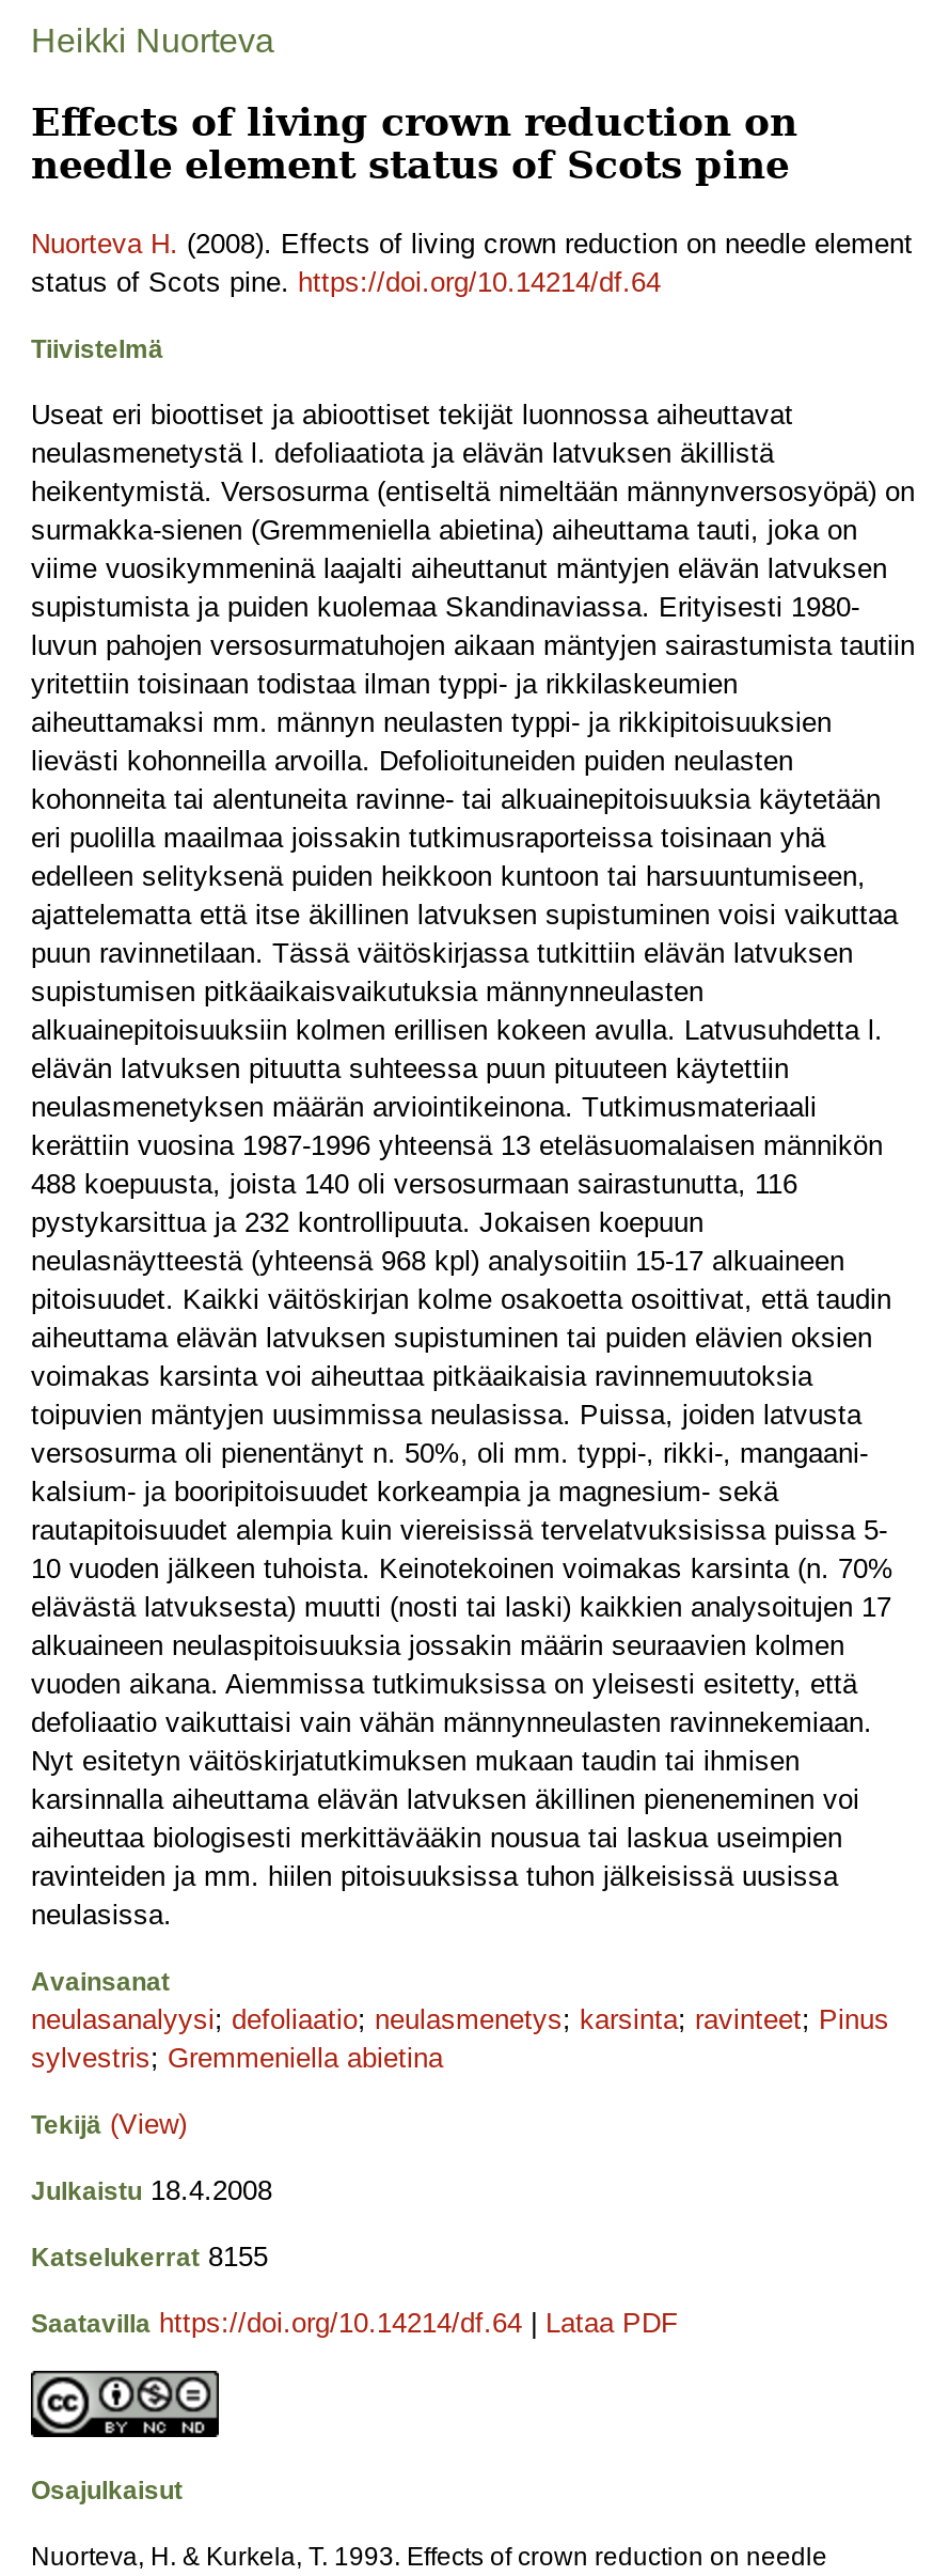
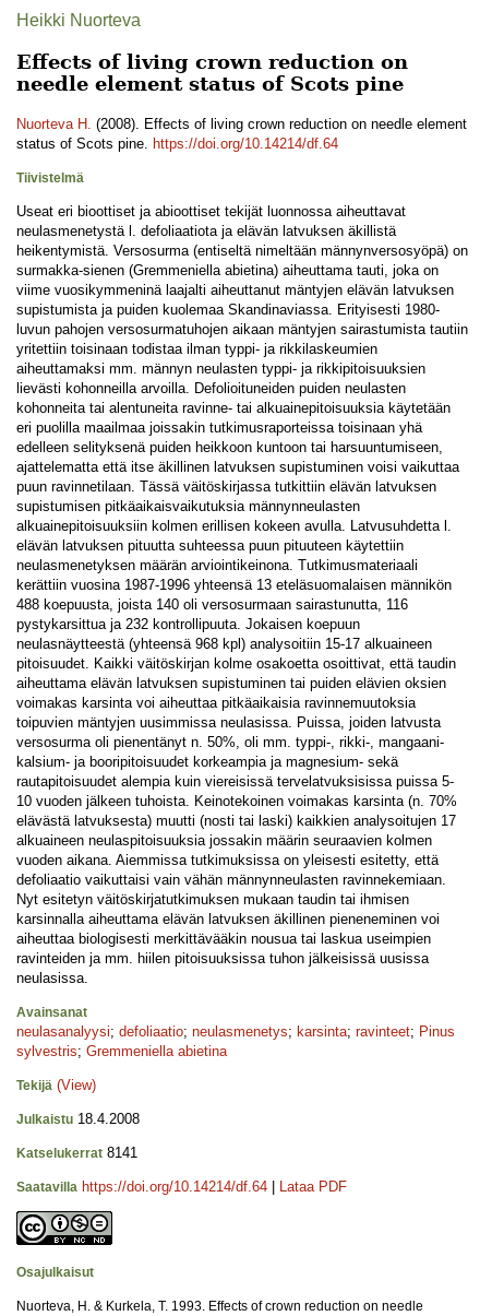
- Katselukerrat 8155
+ Katselukerrat 8141
